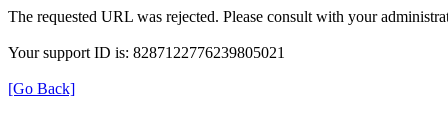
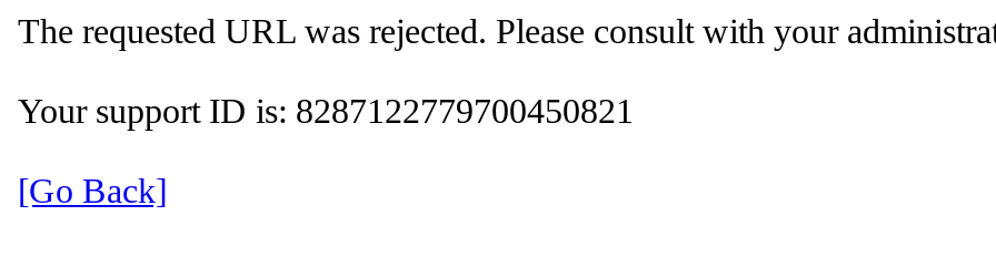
- Your support ID is: 8287122776239805021
+ Your support ID is: 8287122779700450821
